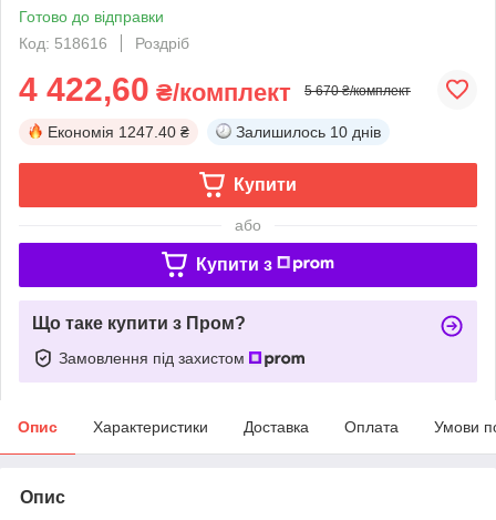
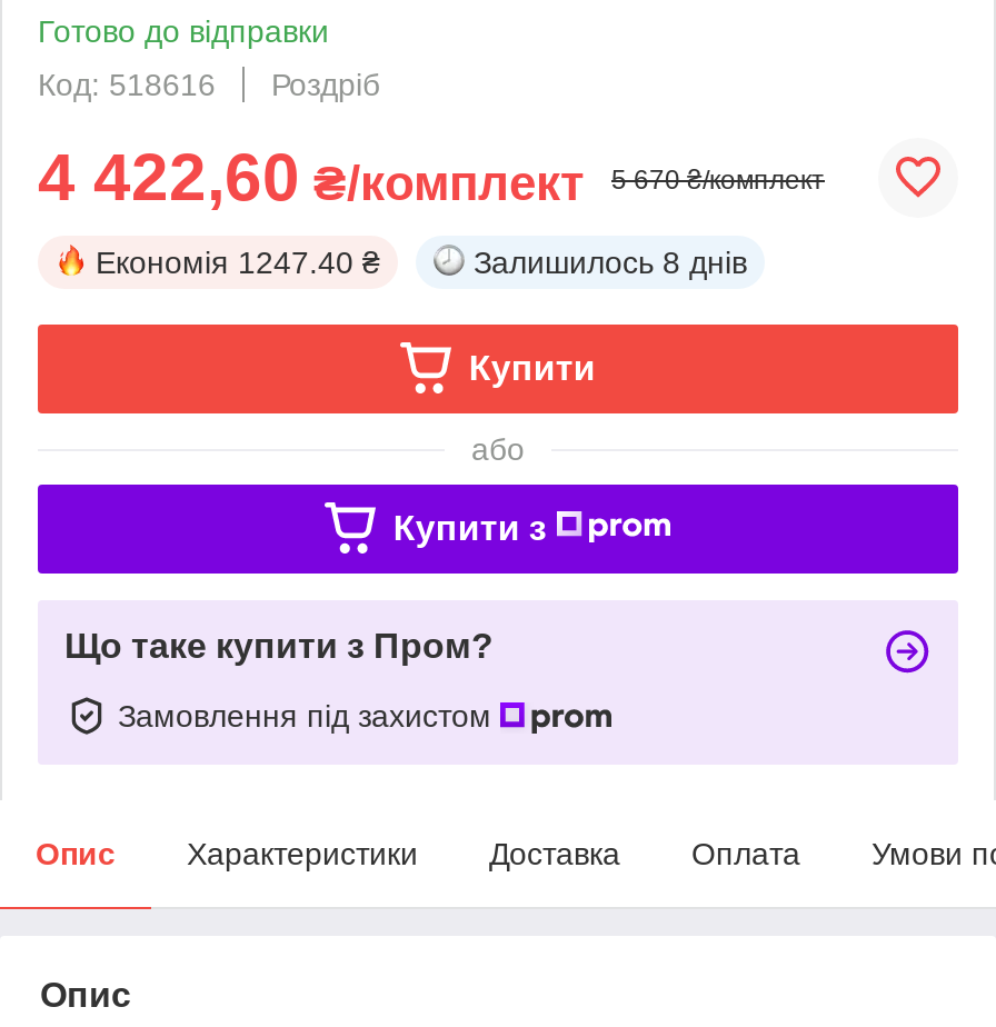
- Залишилось 10 днів
+ Залишилось 8 днів
